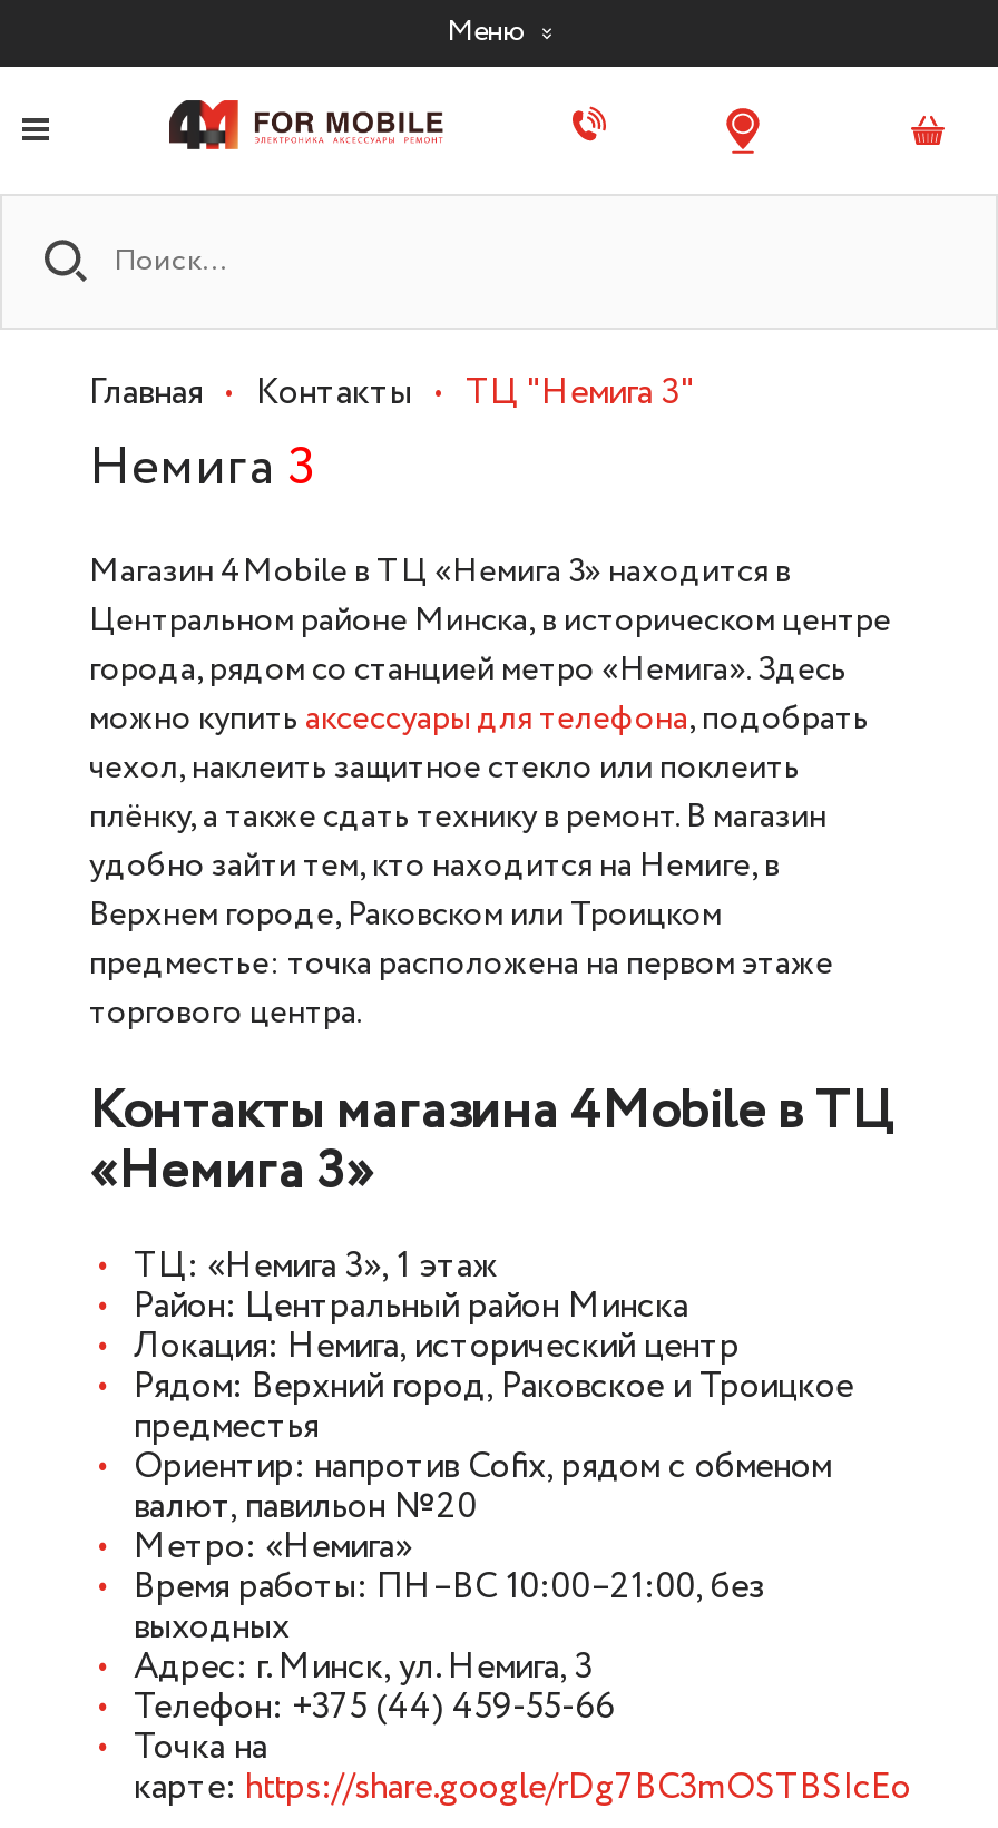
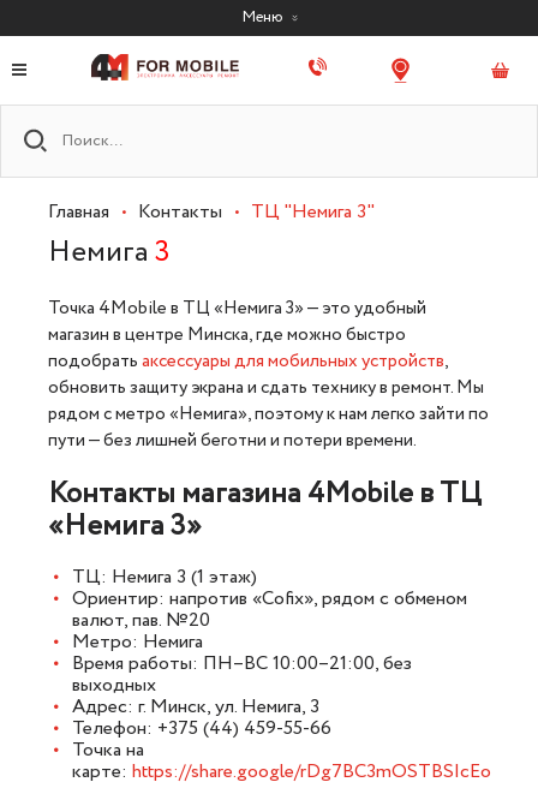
- Магазин 4Mobile в ТЦ «Немига 3» находится в
- Центральном районе Минска, в историческом центре
- города, рядом со станцией метро «Немига». Здесь
- можно купить аксессуары для телефона, подобрать
- чехол, наклеить защитное стекло или поклеить
- плёнку, а также сдать технику в ремонт. В магазин
- удобно зайти тем, кто находится на Немиге, в
- Верхнем городе, Раковском или Троицком
- предместье: точка расположена на первом этаже
- торгового центра.
+ Точка 4Mobile в ТЦ «Немига 3» — это удобный
+ магазин в центре Минска, где можно быстро
+ подобрать аксессуары для мобильных устройств,
+ обновить защиту экрана и сдать технику в ремонт. Мы
+ рядом с метро «Немига», поэтому к нам легко зайти по
+ пути — без лишней беготни и потери времени.

- ТЦ: «Немига 3», 1 этаж
- Район: Центральный район Минска
- Локация: Немига, исторический центр
- Рядом: Верхний город, Раковское и Троицкое
- предместья
- Ориентир: напротив Cofix, рядом с обменом
- валют, павильон №20
- Метро: «Немига»
+ ТЦ: Немига 3 (1 этаж)
+ Ориентир: напротив «Cofix», рядом с обменом
+ валют, пав. №20
+ Метро: Немига
